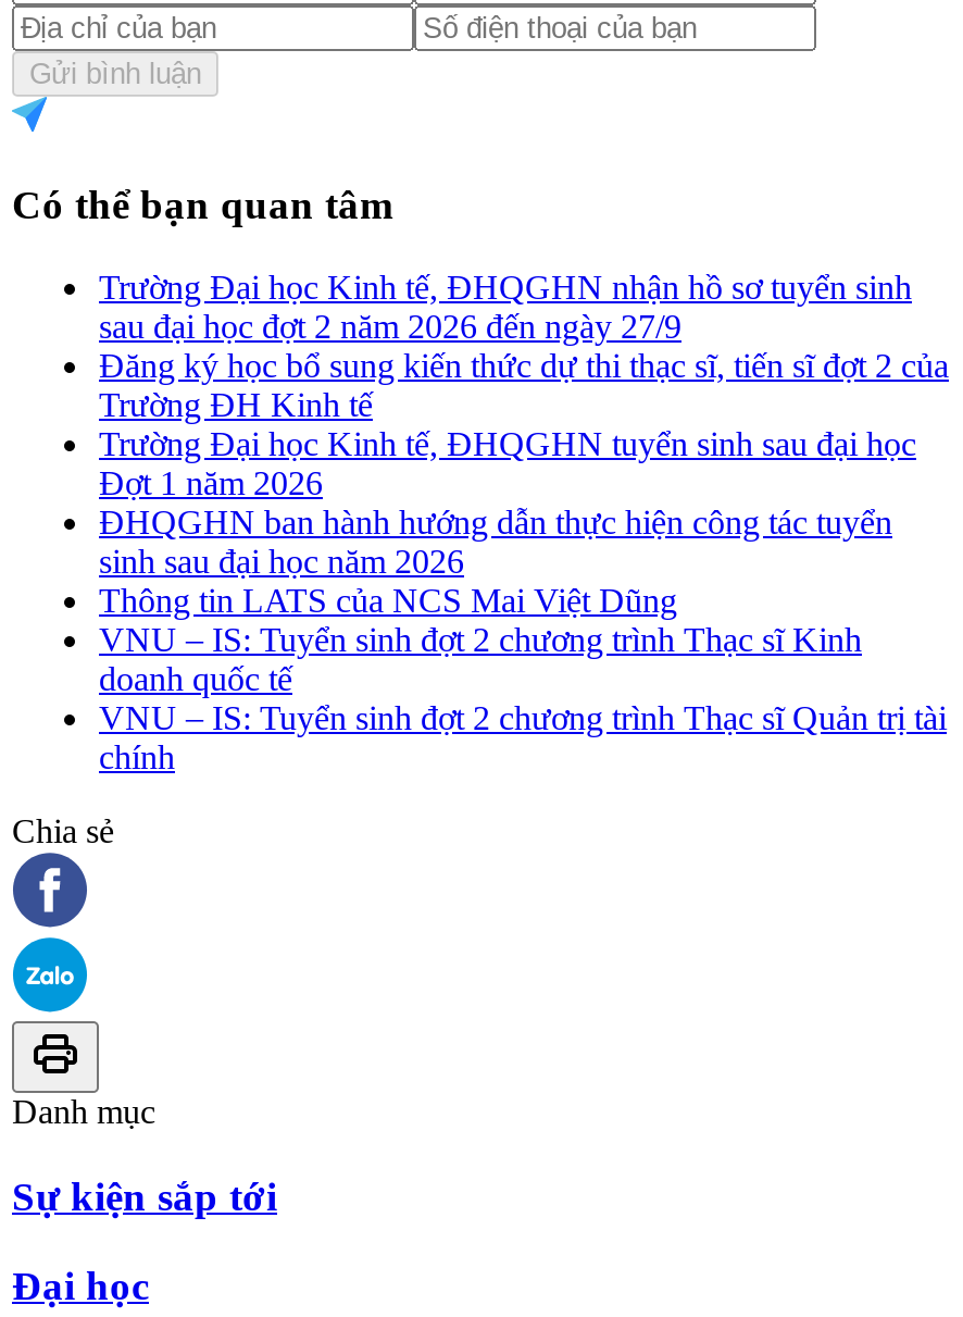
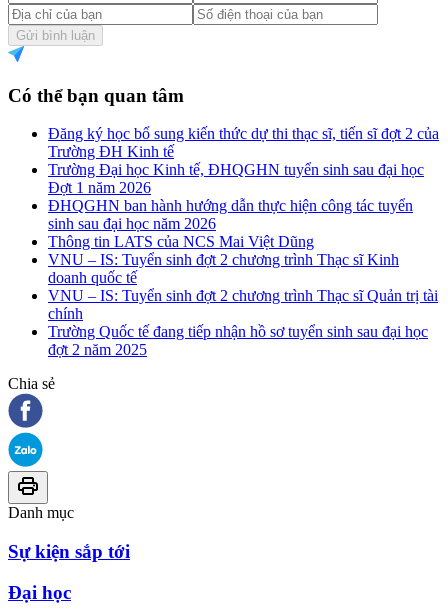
- Trường Đại học Kinh tế, ĐHQGHN nhận hồ sơ tuyển sinh
- sau đại học đợt 2 năm 2026 đến ngày 27/9

moved up: Đăng ký học bổ sung kiến thức dự thi thạc sĩ, tiến sĩ đợt 2 của | Trường ĐH Kinh tế | Trường Đại học Kinh tế, ĐHQGHN tuyển sinh sau đại học | ... | VNU – IS: Tuyển sinh đợt 2 chương trình Thạc sĩ Quản trị tài | chính

+ Trường Quốc tế đang tiếp nhận hồ sơ tuyển sinh sau đại học
+ đợt 2 năm 2025
